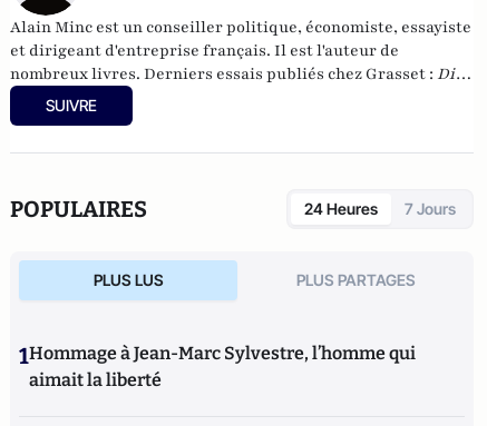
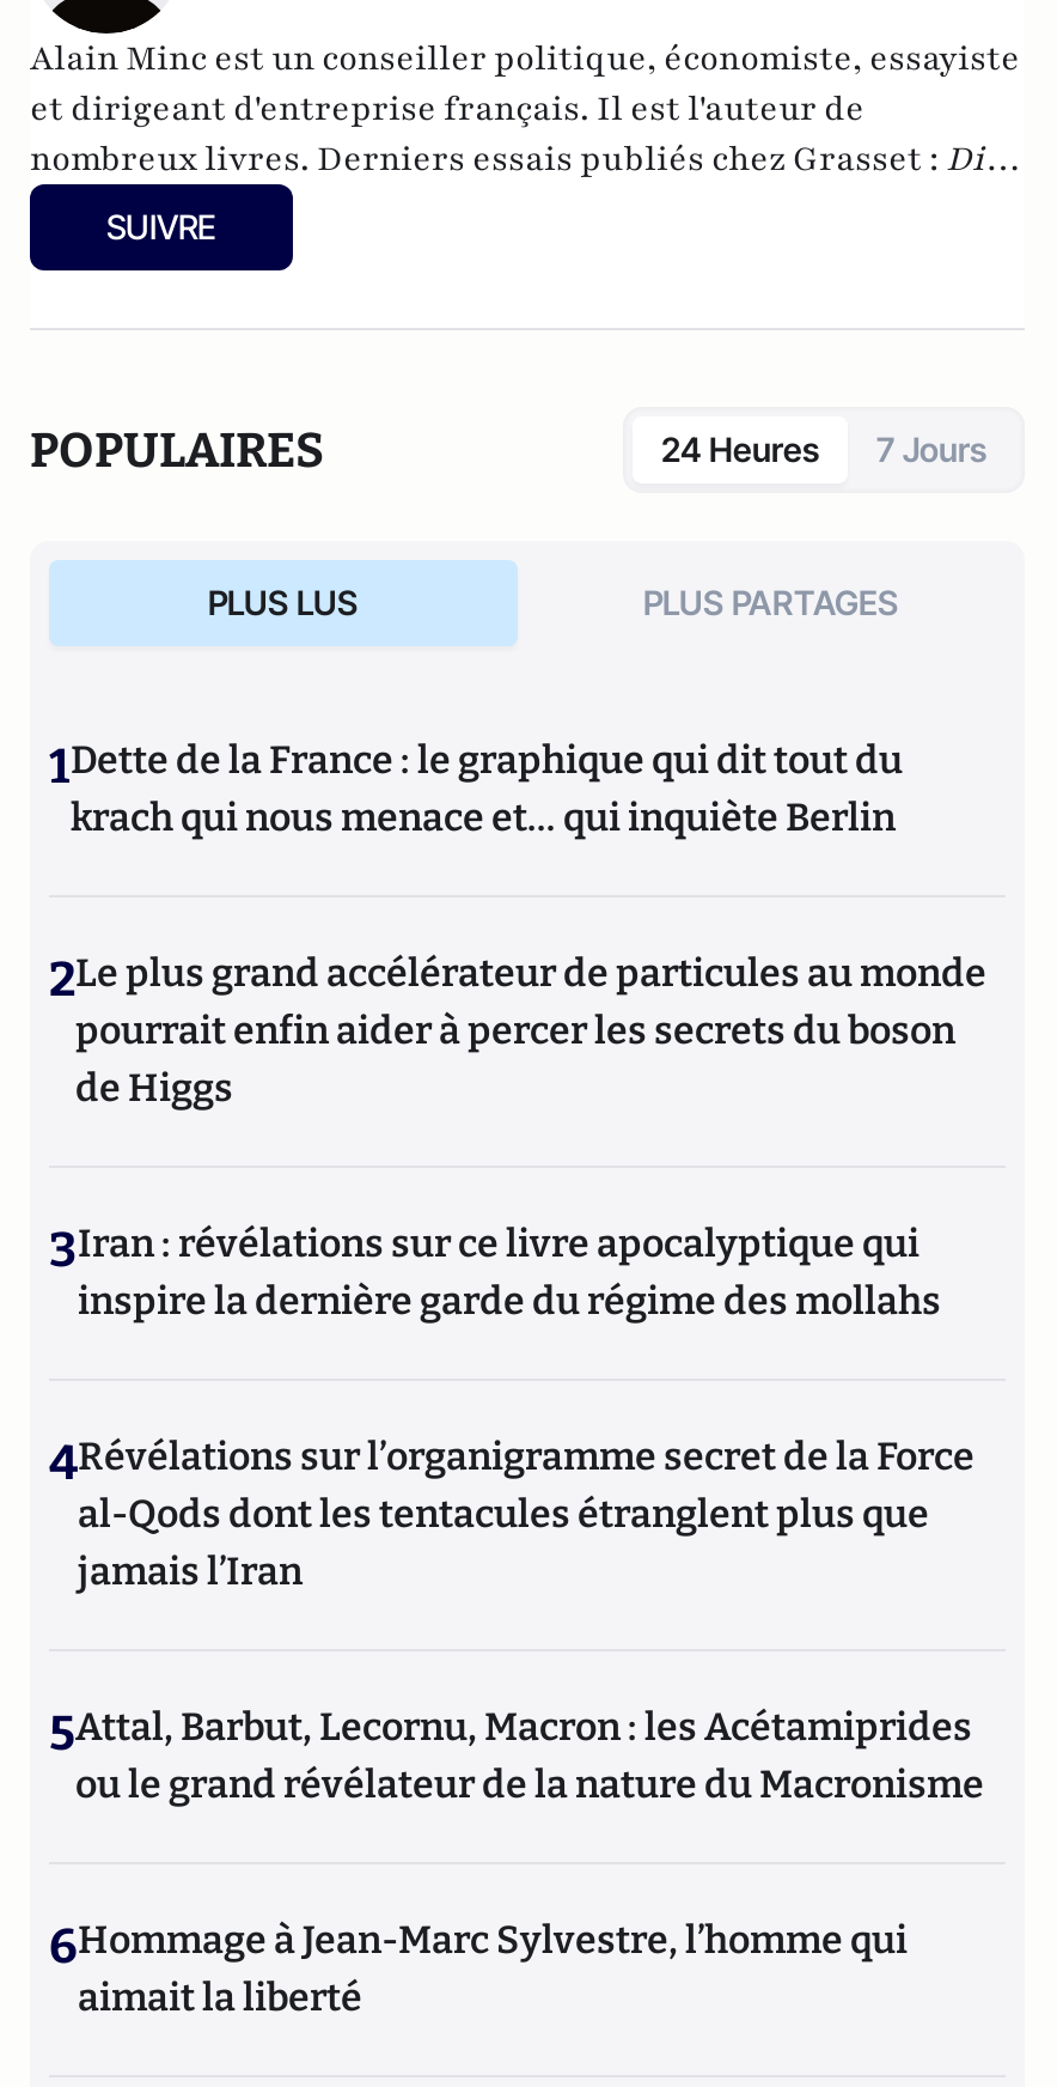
- 1Hommage à Jean-Marc Sylvestre, l’homme qui
+ 1Dette de la France : le graphique qui dit tout du
+ krach qui nous menace et… qui inquiète Berlin
+ 2Le plus grand accélérateur de particules au monde
+ pourrait enfin aider à percer les secrets du boson
+ de Higgs
+ 3Iran : révélations sur ce livre apocalyptique qui
+ inspire la dernière garde du régime des mollahs
+ 4Révélations sur l’organigramme secret de la Force
+ al-Qods dont les tentacules étranglent plus que
+ jamais l’Iran
+ 5Attal, Barbut, Lecornu, Macron : les Acétamiprides
+ ou le grand révélateur de la nature du Macronisme
+ 6Hommage à Jean-Marc Sylvestre, l’homme qui
